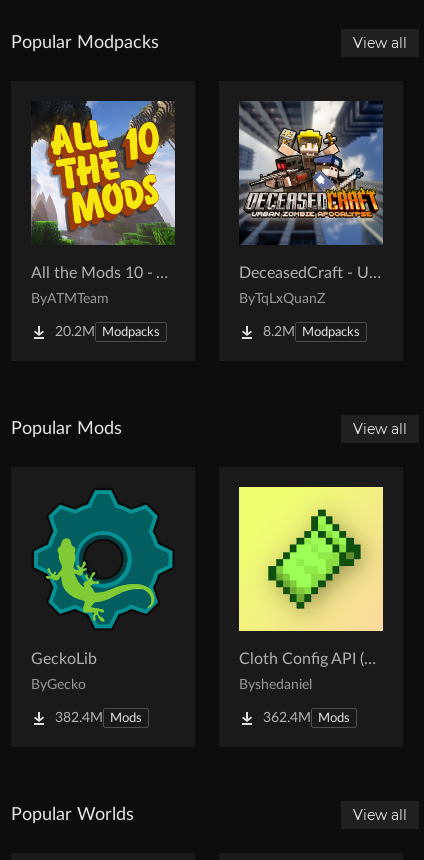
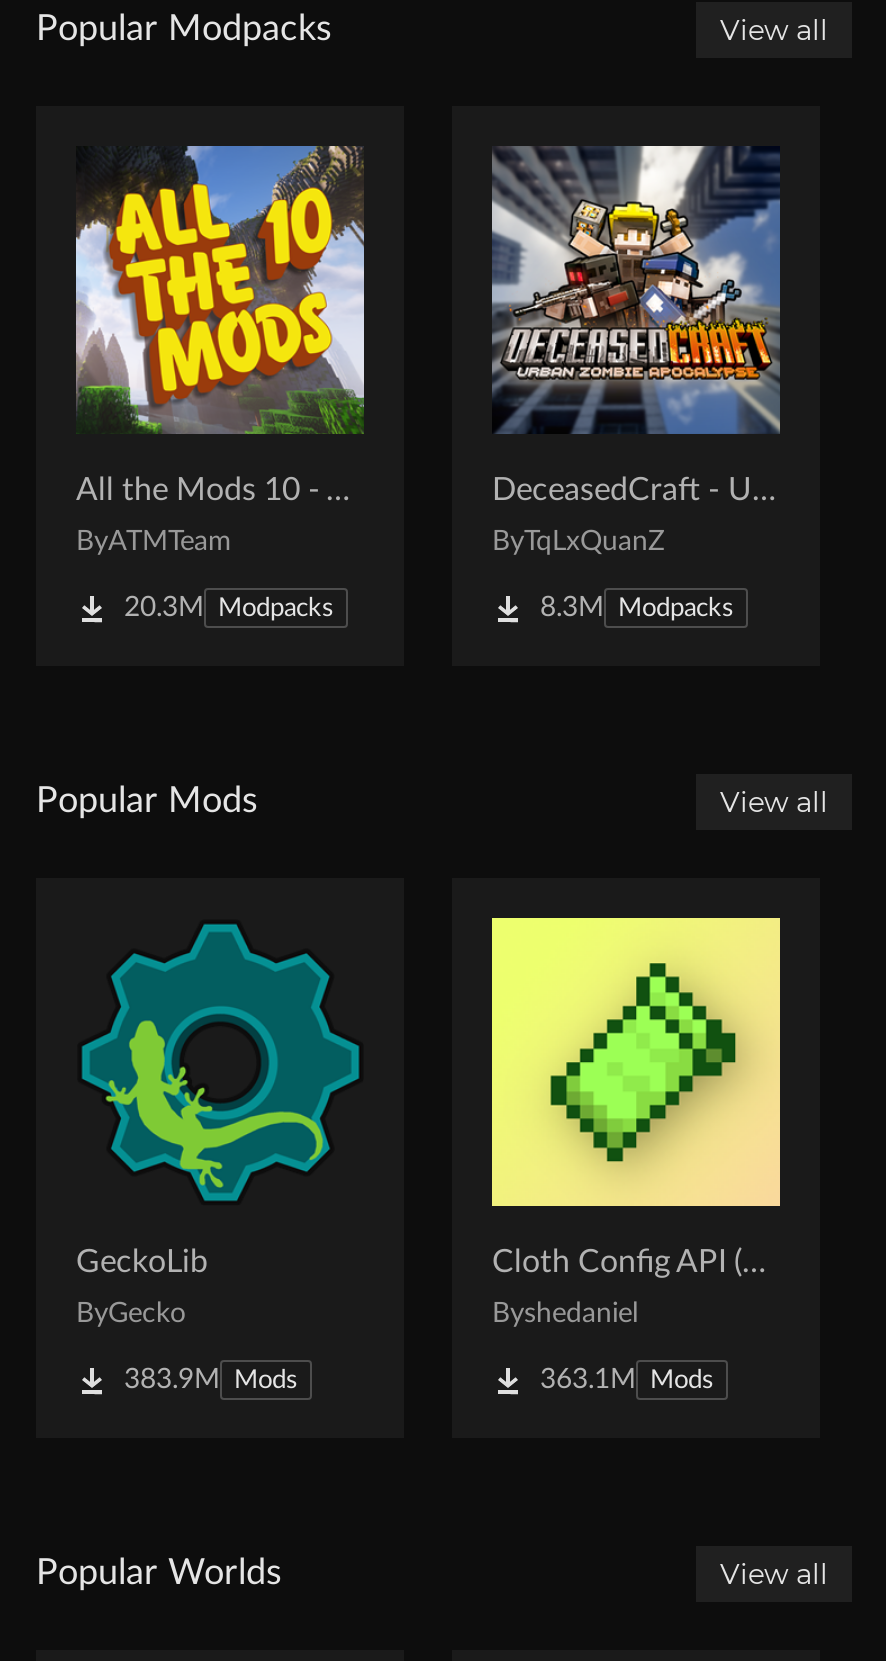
- 20.2M Modpacks
+ 20.3M Modpacks

- 8.2M Modpacks
+ 8.3M Modpacks

- 382.4M Mods
+ 383.9M Mods

- 362.4M Mods
+ 363.1M Mods
